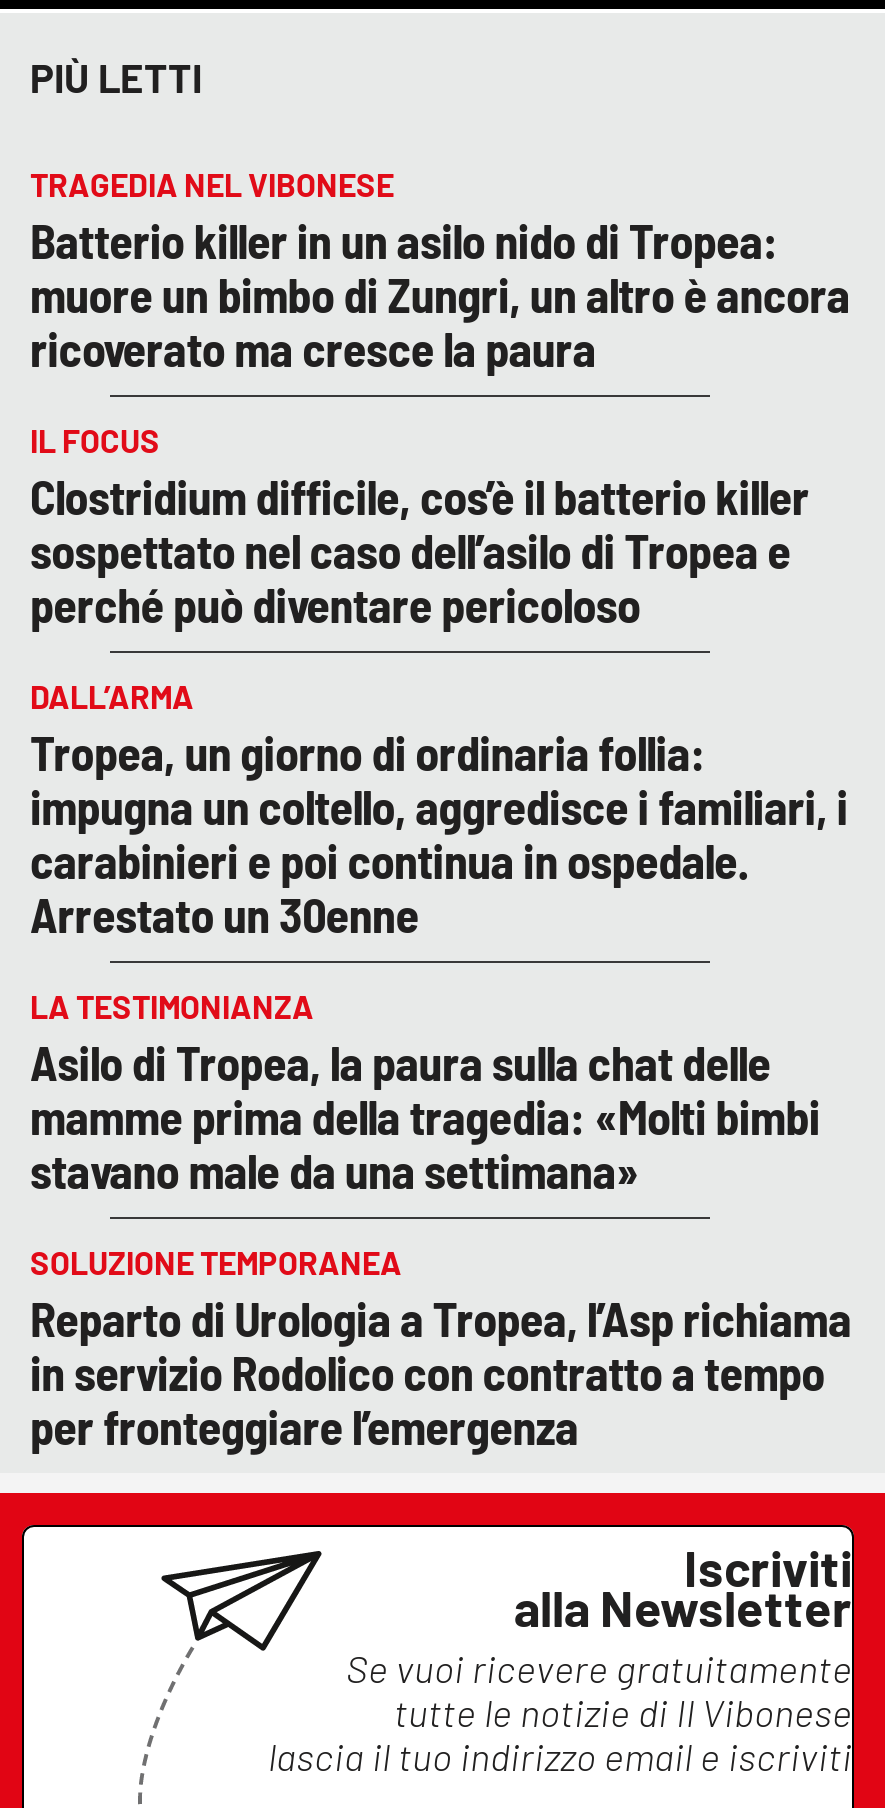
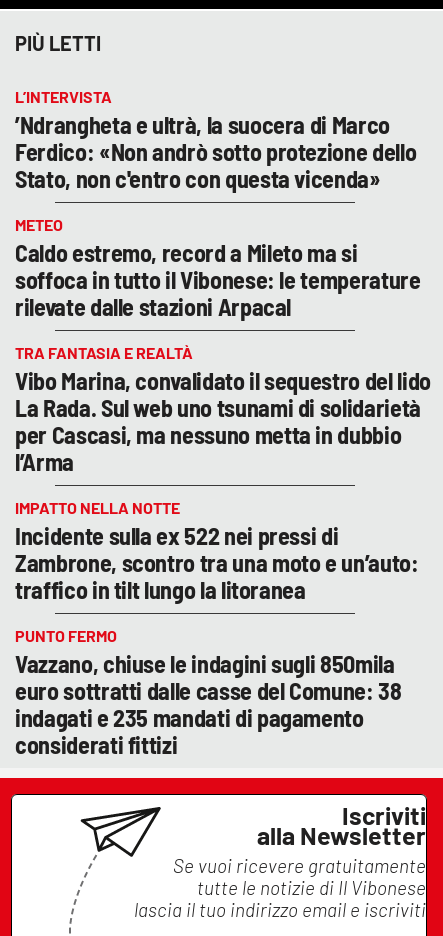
- TRAGEDIA NEL VIBONESE
- Batterio killer in un asilo nido di Tropea:
- muore un bimbo di Zungri, un altro è ancora
- ricoverato ma cresce la paura
+ L’INTERVISTA
+ ’Ndrangheta e ultrà, la suocera di Marco
+ Ferdico: «Non andrò sotto protezione dello
+ Stato, non c'entro con questa vicenda»

- IL FOCUS
- Clostridium difficile, cos’è il batterio killer
- sospettato nel caso dell’asilo di Tropea e
- perché può diventare pericoloso
+ METEO
+ Caldo estremo, record a Mileto ma si
+ soffoca in tutto il Vibonese: le temperature
+ rilevate dalle stazioni Arpacal

- DALL’ARMA
- Tropea, un giorno di ordinaria follia:
- impugna un coltello, aggredisce i familiari, i
- carabinieri e poi continua in ospedale.
- Arrestato un 30enne
+ TRA FANTASIA E REALTÀ
+ Vibo Marina, convalidato il sequestro del lido
+ La Rada. Sul web uno tsunami di solidarietà
+ per Cascasi, ma nessuno metta in dubbio
+ l’Arma

- LA TESTIMONIANZA
- Asilo di Tropea, la paura sulla chat delle
- mamme prima della tragedia: «Molti bimbi
- stavano male da una settimana»
+ IMPATTO NELLA NOTTE
+ Incidente sulla ex 522 nei pressi di
+ Zambrone, scontro tra una moto e un’auto:
+ traffico in tilt lungo la litoranea

- SOLUZIONE TEMPORANEA
- Reparto di Urologia a Tropea, l’Asp richiama
- in servizio Rodolico con contratto a tempo
- per fronteggiare l’emergenza
+ PUNTO FERMO
+ Vazzano, chiuse le indagini sugli 850mila
+ euro sottratti dalle casse del Comune: 38
+ indagati e 235 mandati di pagamento
+ considerati fittizi
